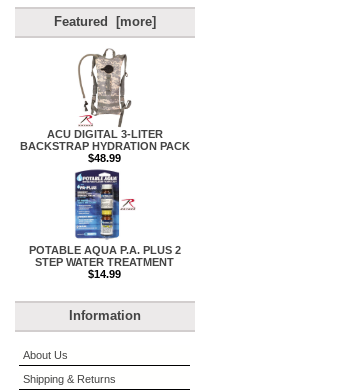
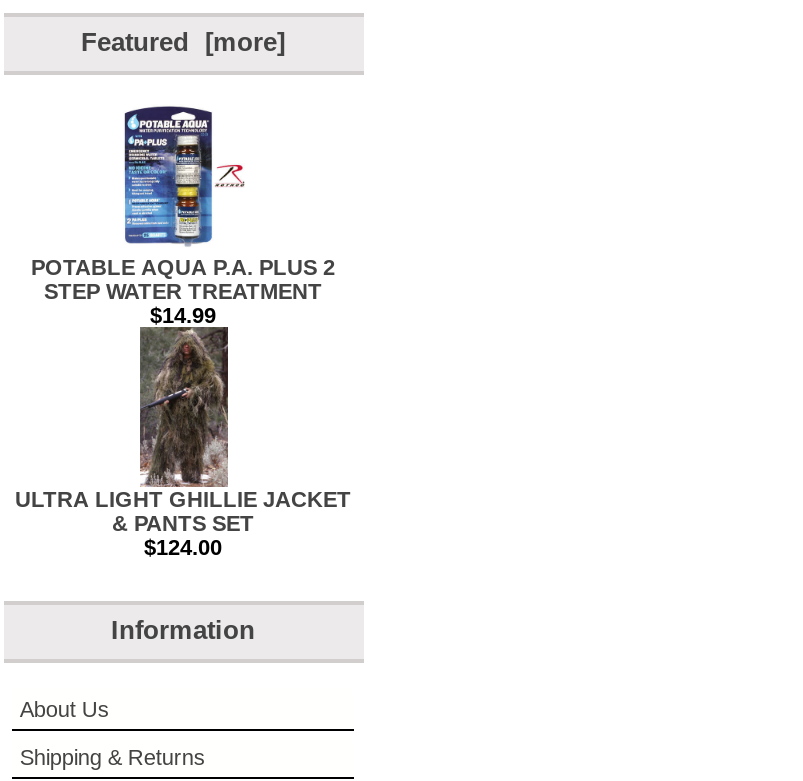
- [image]
- ACU DIGITAL 3-LITER
- BACKSTRAP HYDRATION PACK
- $48.99

moved up: [image] | POTABLE AQUA P.A. PLUS 2 | STEP WATER TREATMENT | $14.99

+ [image]
+ ULTRA LIGHT GHILLIE JACKET
+ & PANTS SET
+ $124.00
